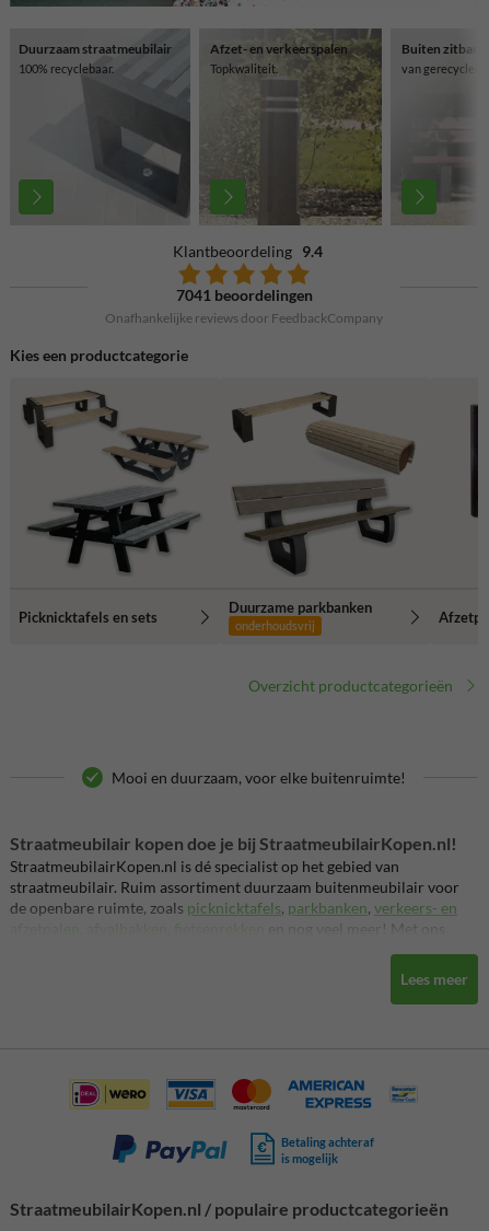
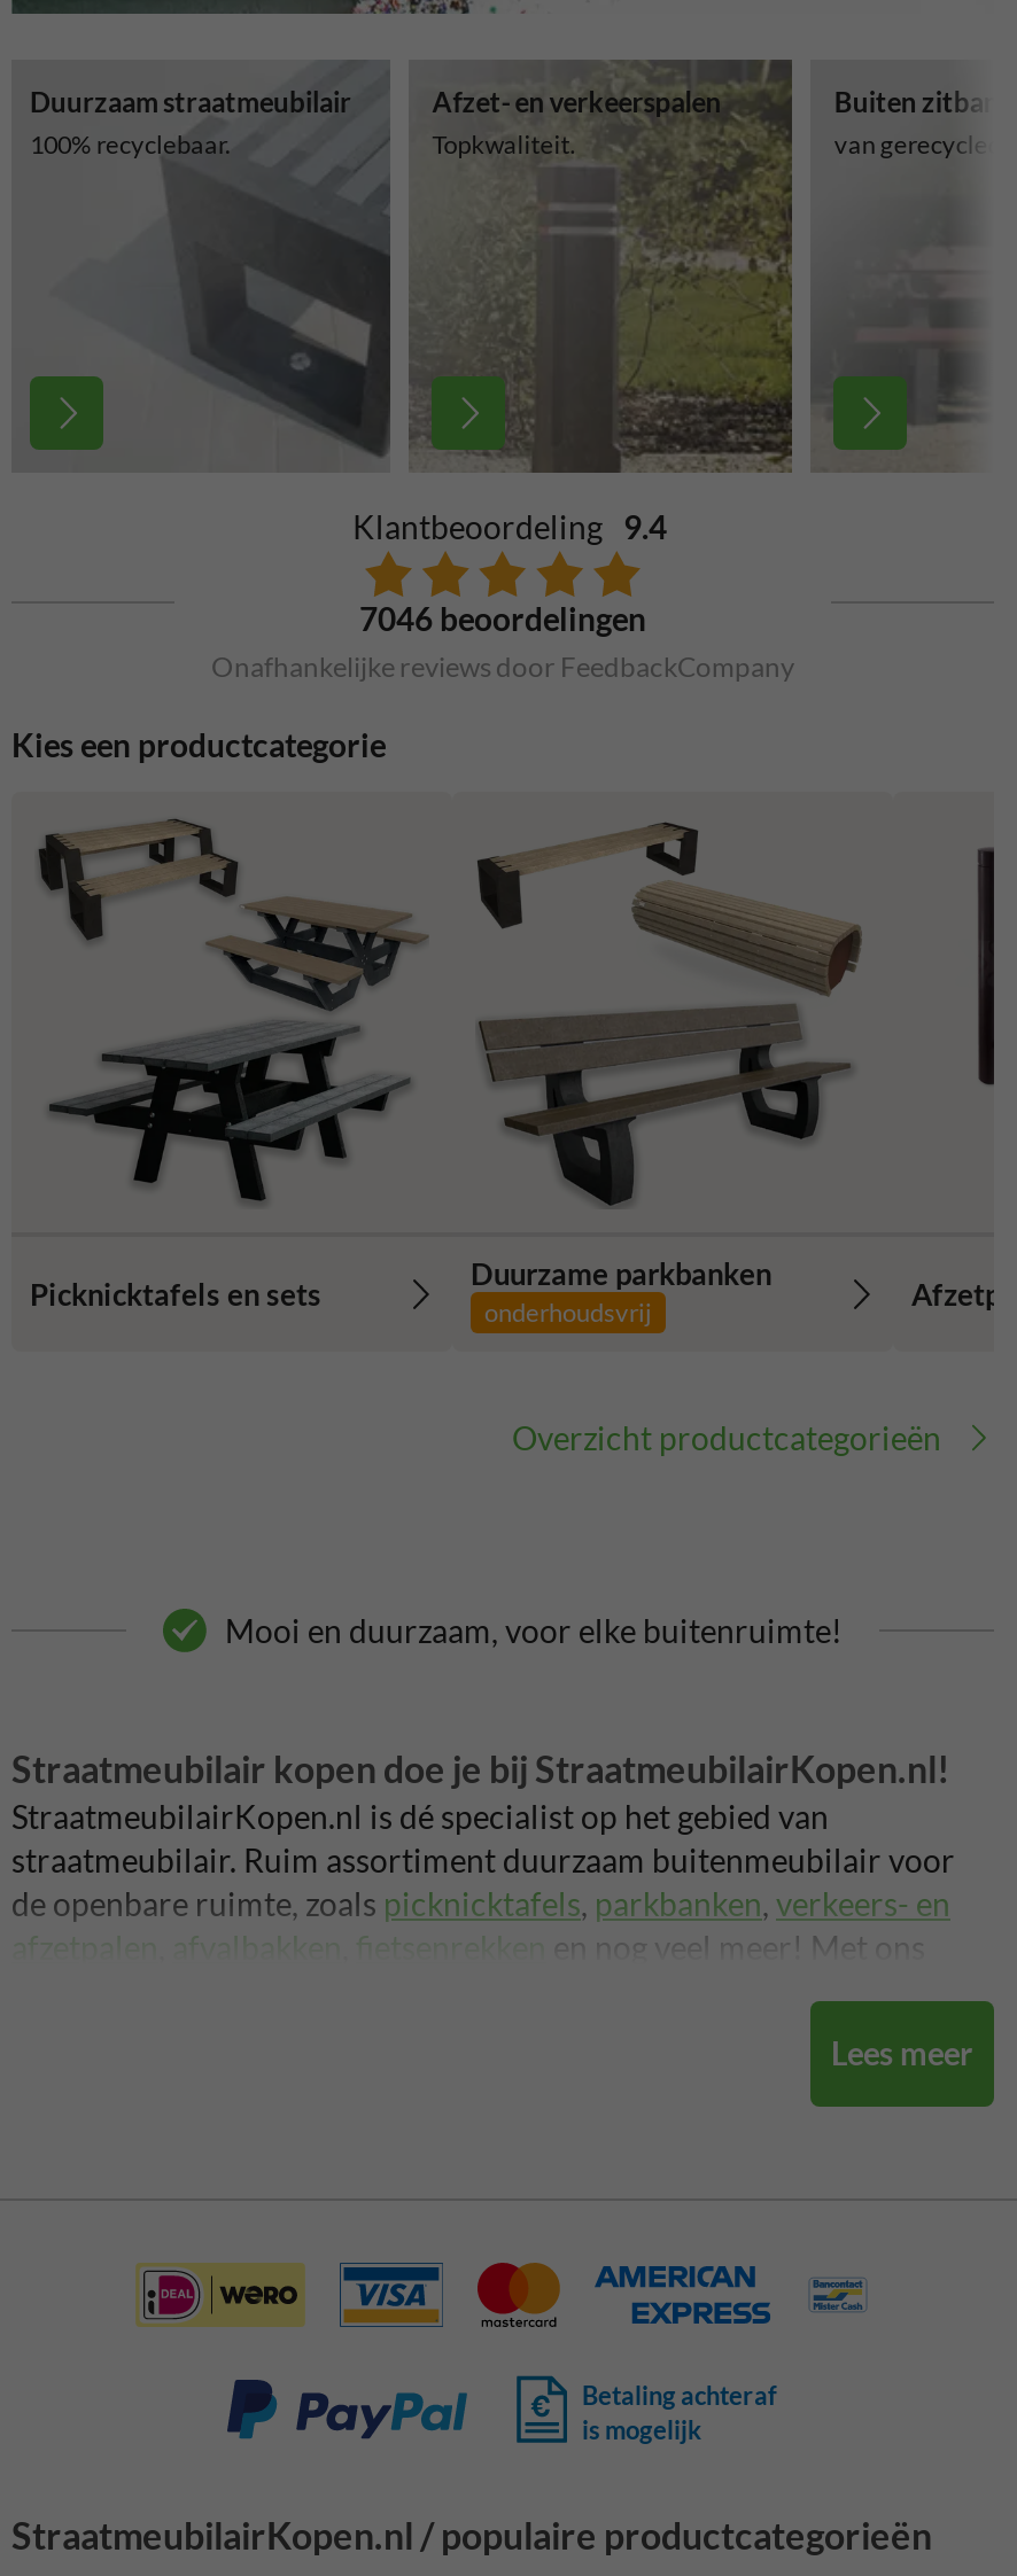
- 7041 beoordelingen
+ 7046 beoordelingen
